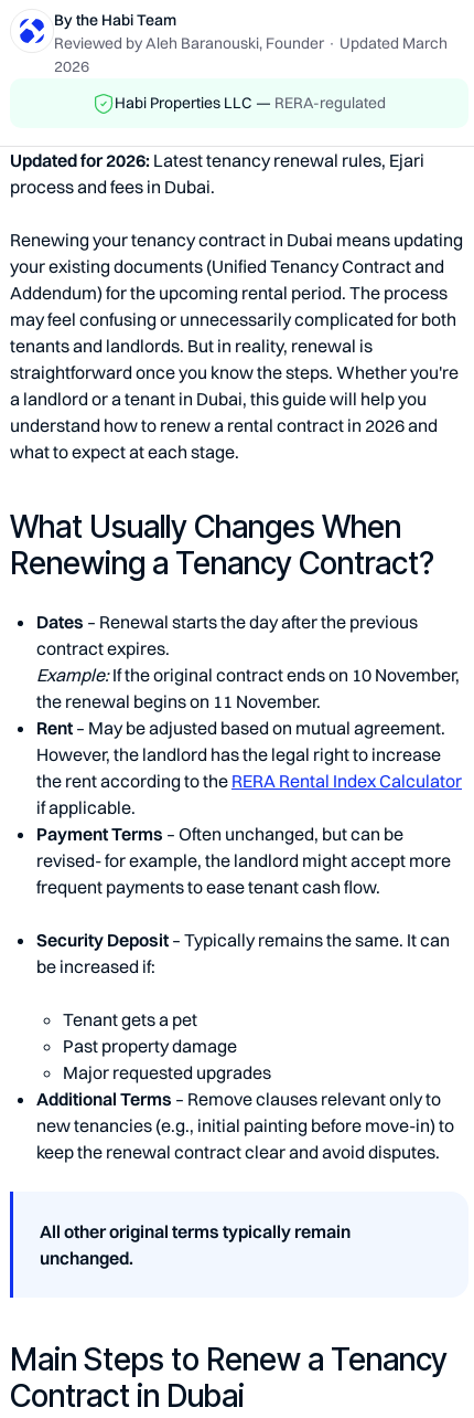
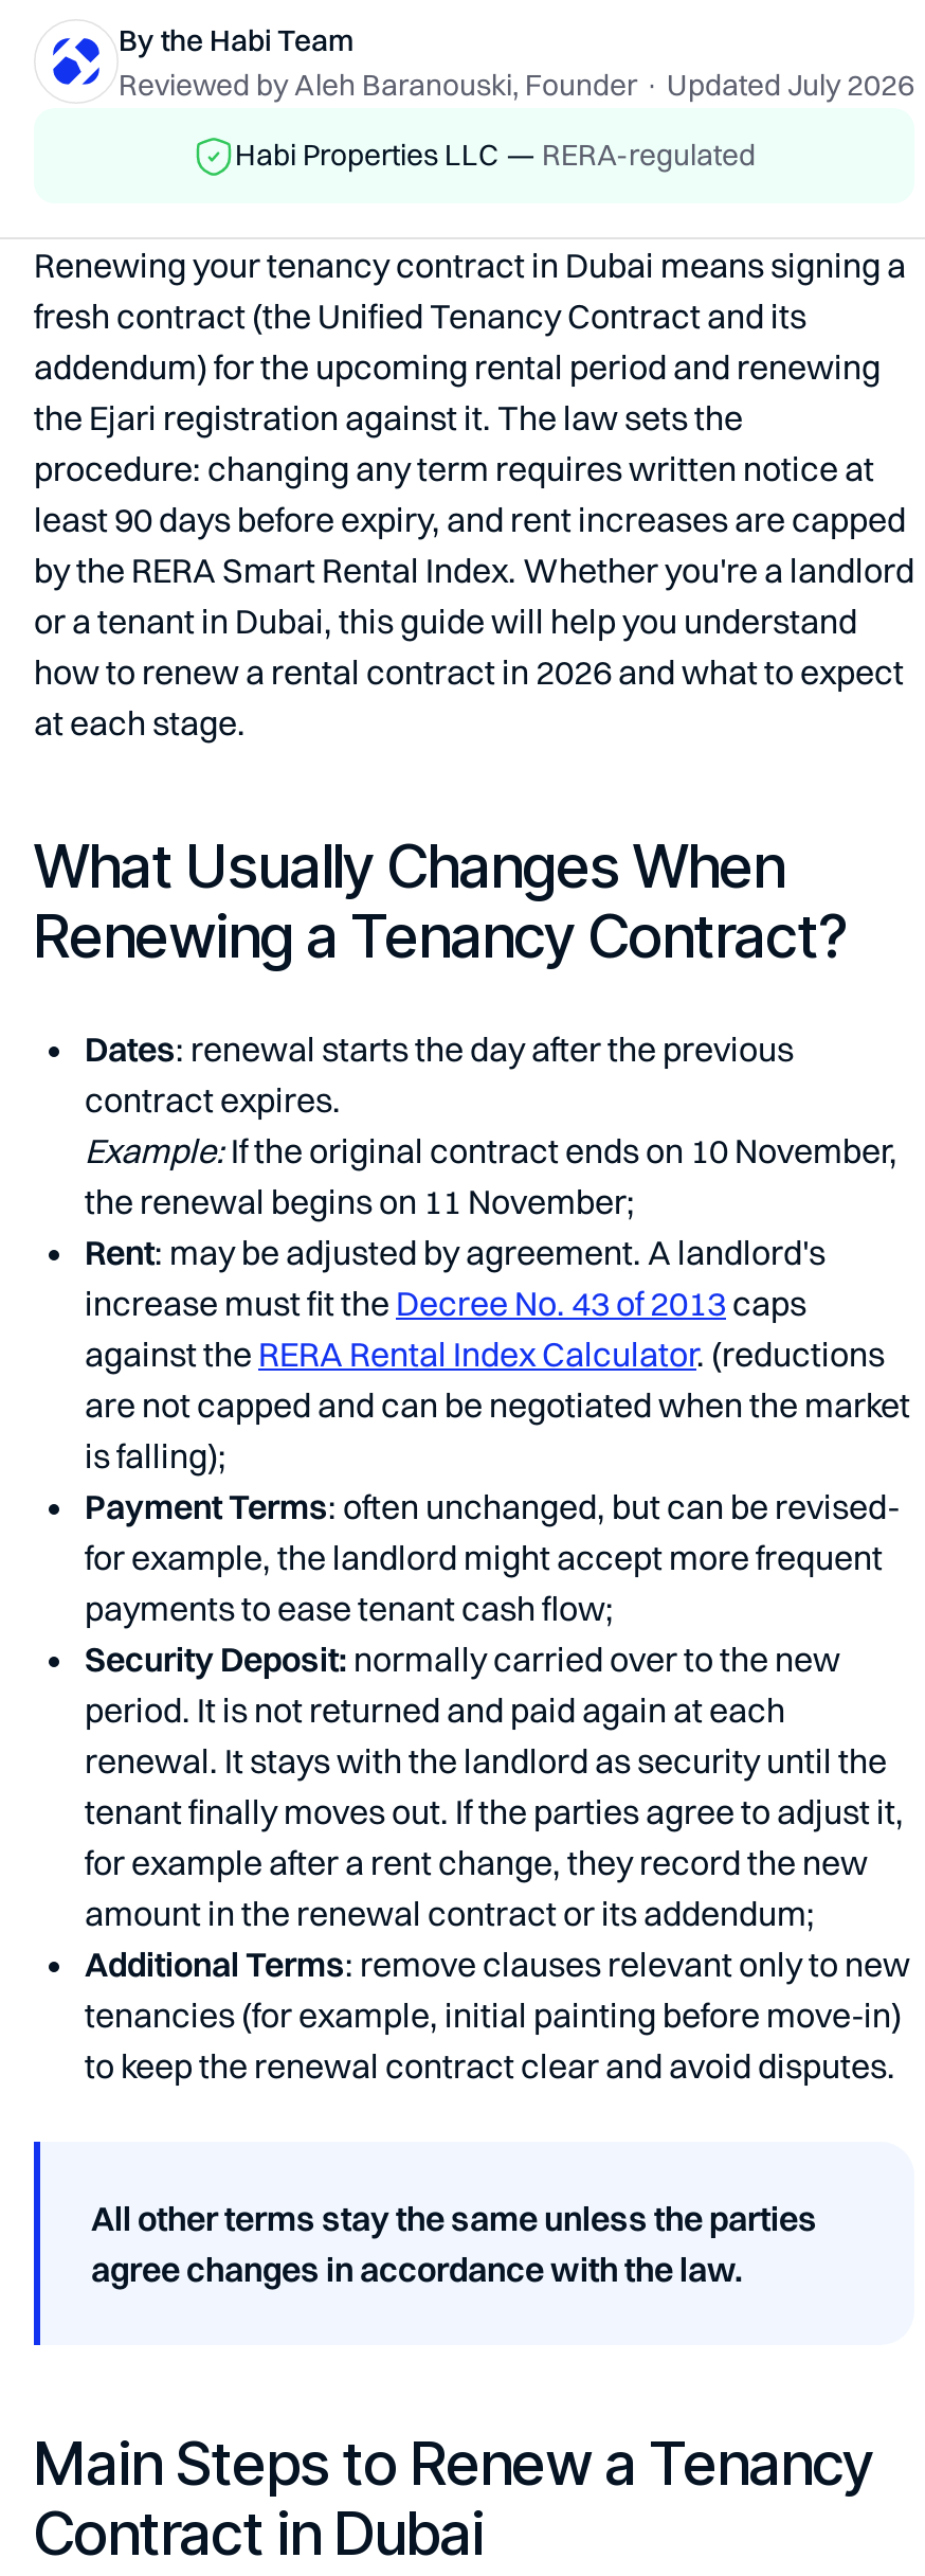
- Reviewed by Aleh Baranouski, Founder · Updated March
- 2026
+ Reviewed by Aleh Baranouski, Founder · Updated July 2026

- Updated for 2026: Latest tenancy renewal rules, Ejari
- process and fees in Dubai.
- Renewing your tenancy contract in Dubai means updating
- your existing documents (Unified Tenancy Contract and
- Addendum) for the upcoming rental period. The process
- may feel confusing or unnecessarily complicated for both
- tenants and landlords. But in reality, renewal is
- straightforward once you know the steps. Whether you're
- a landlord or a tenant in Dubai, this guide will help you
- understand how to renew a rental contract in 2026 and
- what to expect at each stage.
+ Renewing your tenancy contract in Dubai means signing a
+ fresh contract (the Unified Tenancy Contract and its
+ addendum) for the upcoming rental period and renewing
+ the Ejari registration against it. The law sets the
+ procedure: changing any term requires written notice at
+ least 90 days before expiry, and rent increases are capped
+ by the RERA Smart Rental Index. Whether you're a landlord
+ or a tenant in Dubai, this guide will help you understand
+ how to renew a rental contract in 2026 and what to expect
+ at each stage.

- Dates – Renewal starts the day after the previous
+ Dates: renewal starts the day after the previous

- the renewal begins on 11 November.
- Rent – May be adjusted based on mutual agreement.
- However, the landlord has the legal right to increase
- the rent according to the RERA Rental Index Calculator
- if applicable.
- Payment Terms – Often unchanged, but can be
- revised- for example, the landlord might accept more
- frequent payments to ease tenant cash flow.
- Security Deposit – Typically remains the same. It can
- be increased if:
- Tenant gets a pet
- Past property damage
- Major requested upgrades
- Additional Terms – Remove clauses relevant only to
- new tenancies (e.g., initial painting before move-in) to
- keep the renewal contract clear and avoid disputes.
+ the renewal begins on 11 November;
+ Rent: may be adjusted by agreement. A landlord's
+ increase must fit the Decree No. 43 of 2013 caps
+ against the RERA Rental Index Calculator. (reductions
+ are not capped and can be negotiated when the market
+ is falling);
+ Payment Terms: often unchanged, but can be revised-
+ for example, the landlord might accept more frequent
+ payments to ease tenant cash flow;
+ Security Deposit: normally carried over to the new
+ period. It is not returned and paid again at each
+ renewal. It stays with the landlord as security until the
+ tenant finally moves out. If the parties agree to adjust it,
+ for example after a rent change, they record the new
+ amount in the renewal contract or its addendum;
+ Additional Terms: remove clauses relevant only to new
+ tenancies (for example, initial painting before move-in)
+ to keep the renewal contract clear and avoid disputes.

- All other original terms typically remain
- unchanged.
+ All other terms stay the same unless the parties
+ agree changes in accordance with the law.
